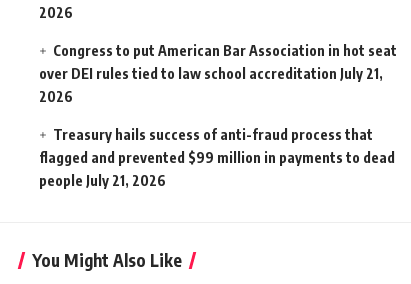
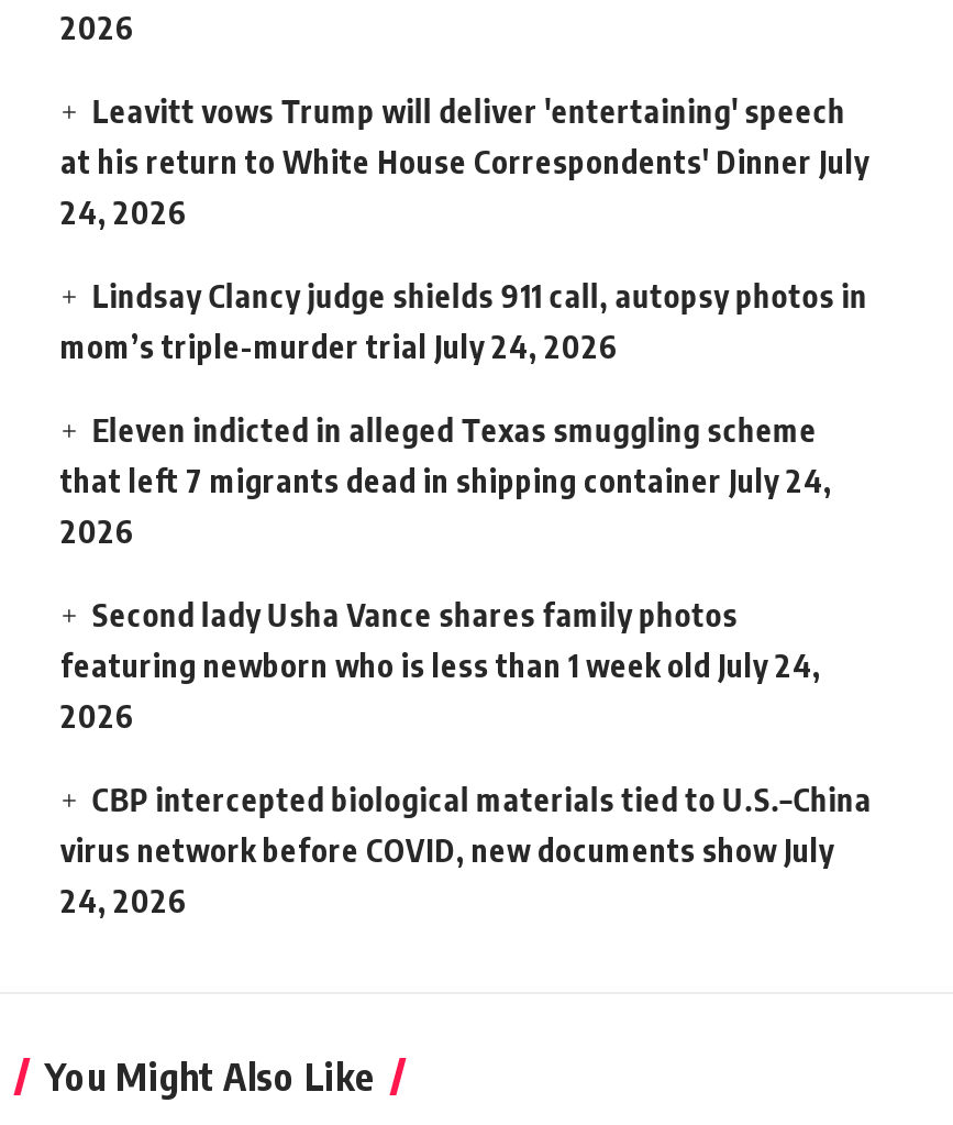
- Congress to put American Bar Association in hot seat
- over DEI rules tied to law school accreditation July 21,
+ Leavitt vows Trump will deliver 'entertaining' speech
+ at his return to White House Correspondents' Dinner July
+ 24, 2026
+ Lindsay Clancy judge shields 911 call, autopsy photos in
+ mom’s triple-murder trial July 24, 2026
+ Eleven indicted in alleged Texas smuggling scheme
+ that left 7 migrants dead in shipping container July 24,

- Treasury hails success of anti-fraud process that
- flagged and prevented $99 million in payments to dead
- people July 21, 2026
+ Second lady Usha Vance shares family photos
+ featuring newborn who is less than 1 week old July 24,
+ 2026
+ CBP intercepted biological materials tied to U.S.–China
+ virus network before COVID, new documents show July
+ 24, 2026
